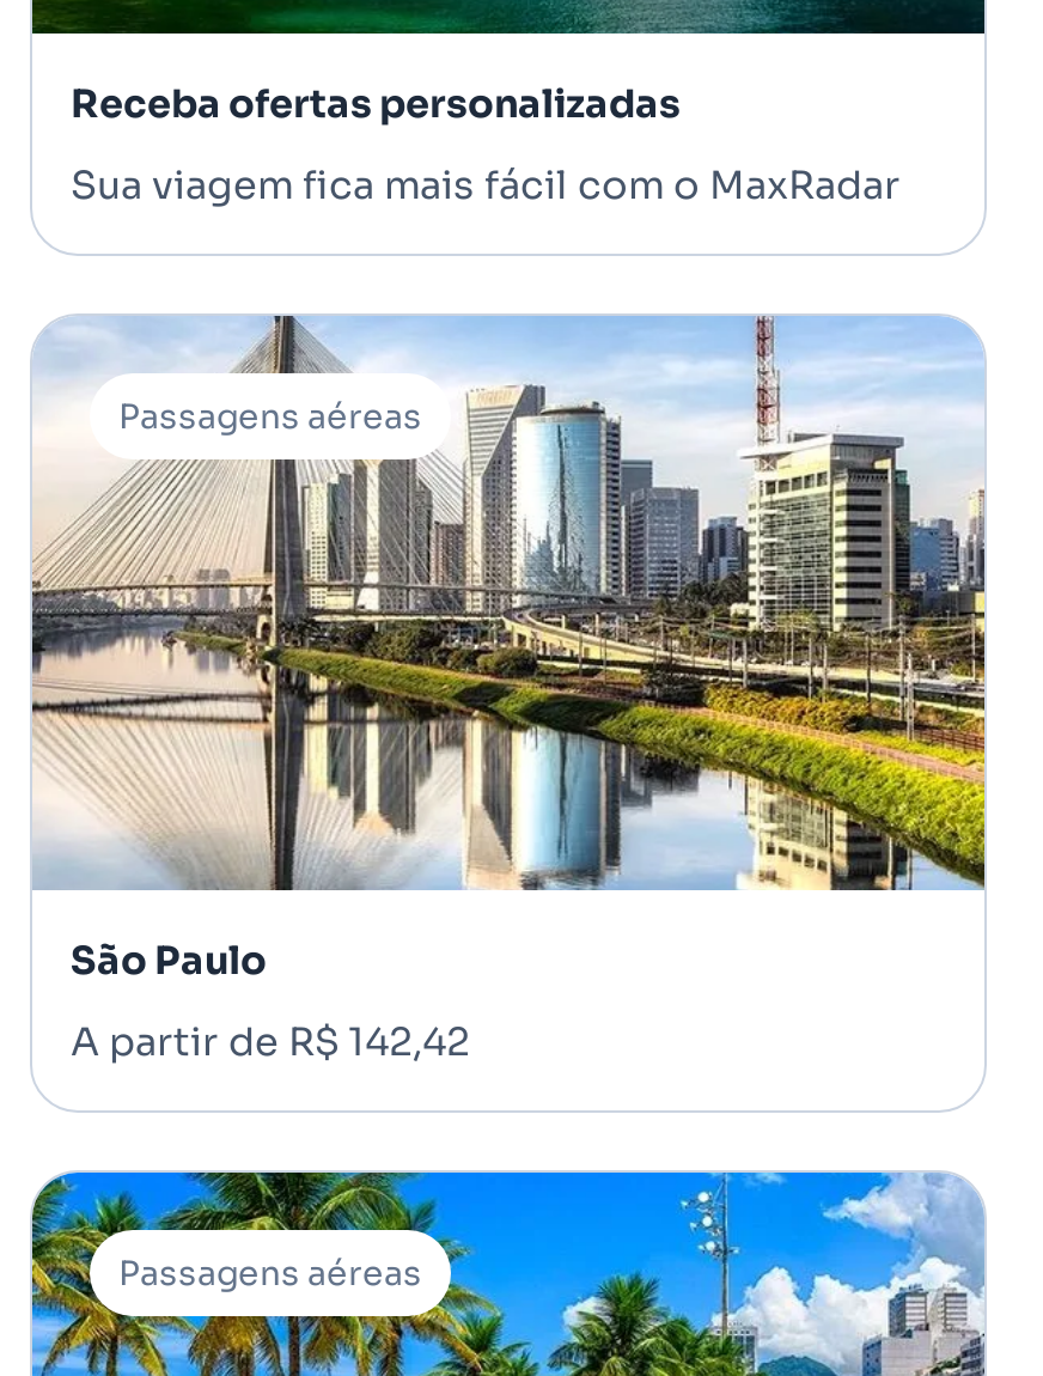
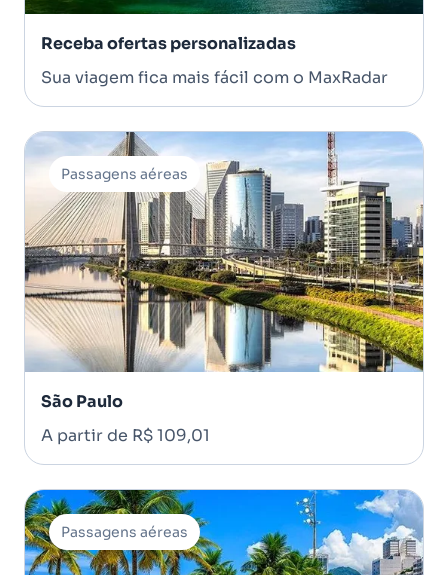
- A partir de R$ 142,42
+ A partir de R$ 109,01
